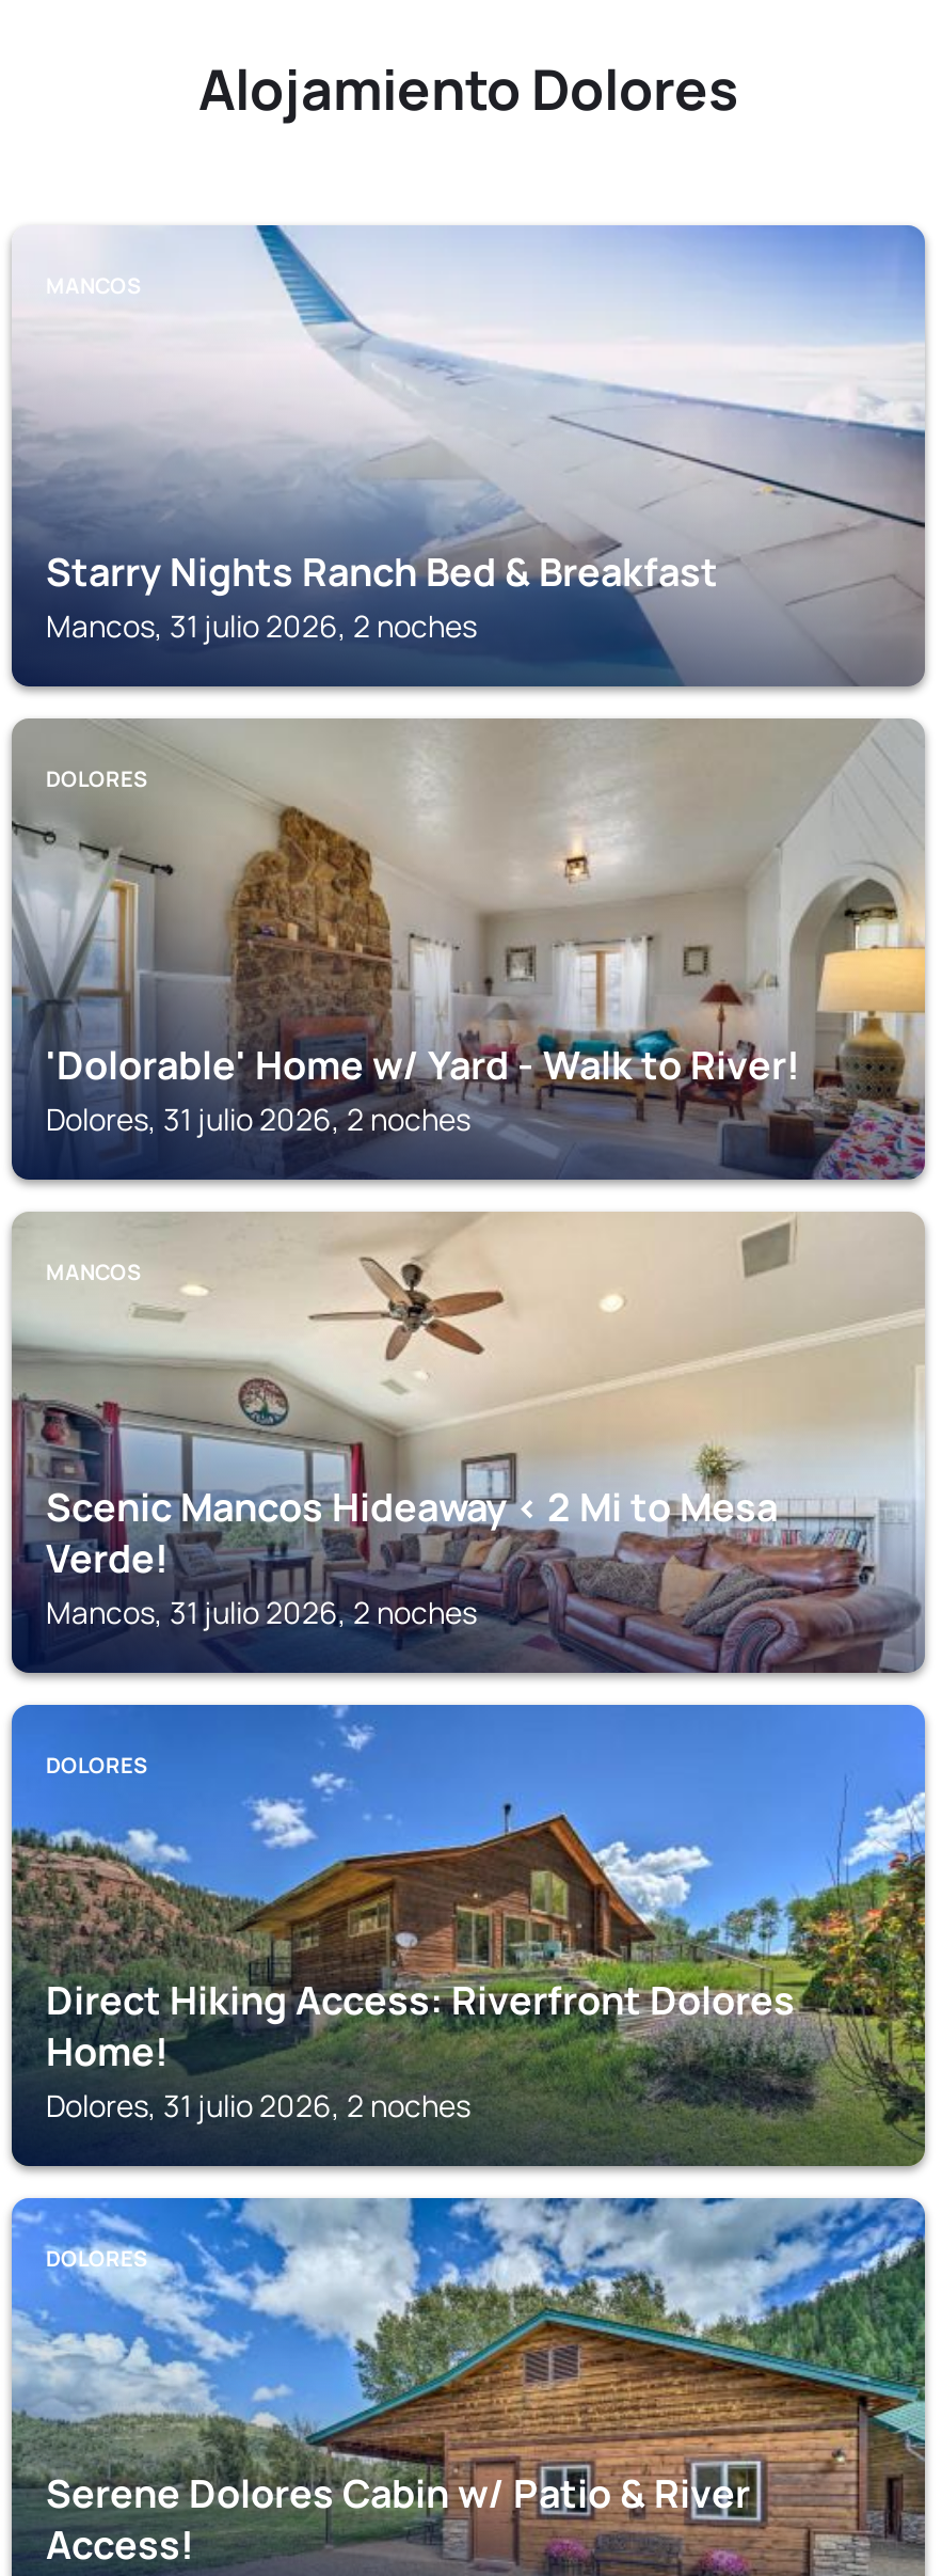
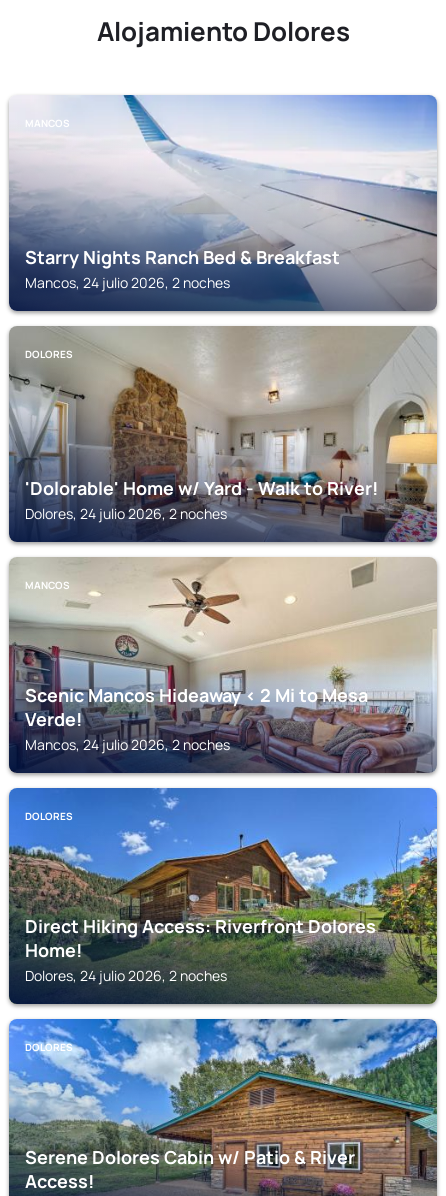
- Mancos, 31 julio 2026, 2 noches
+ Mancos, 24 julio 2026, 2 noches

- Dolores, 31 julio 2026, 2 noches
+ Dolores, 24 julio 2026, 2 noches

- Mancos, 31 julio 2026, 2 noches
+ Mancos, 24 julio 2026, 2 noches

- Dolores, 31 julio 2026, 2 noches
+ Dolores, 24 julio 2026, 2 noches
